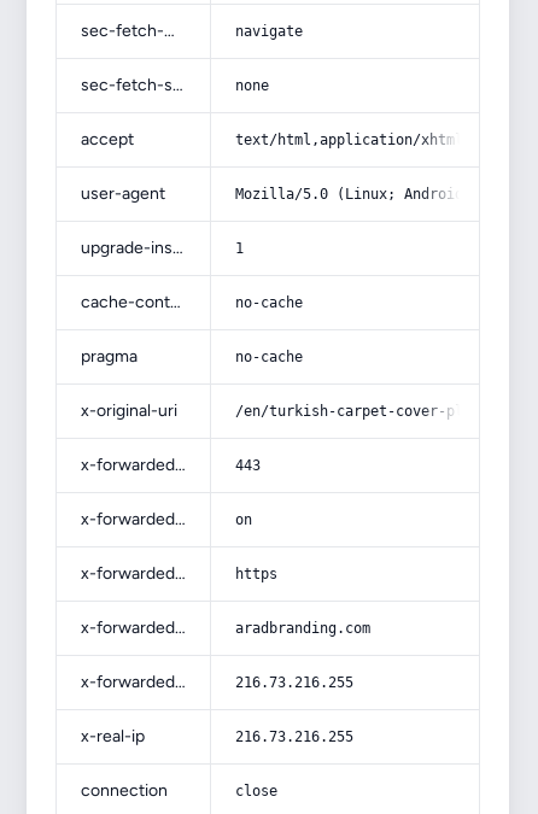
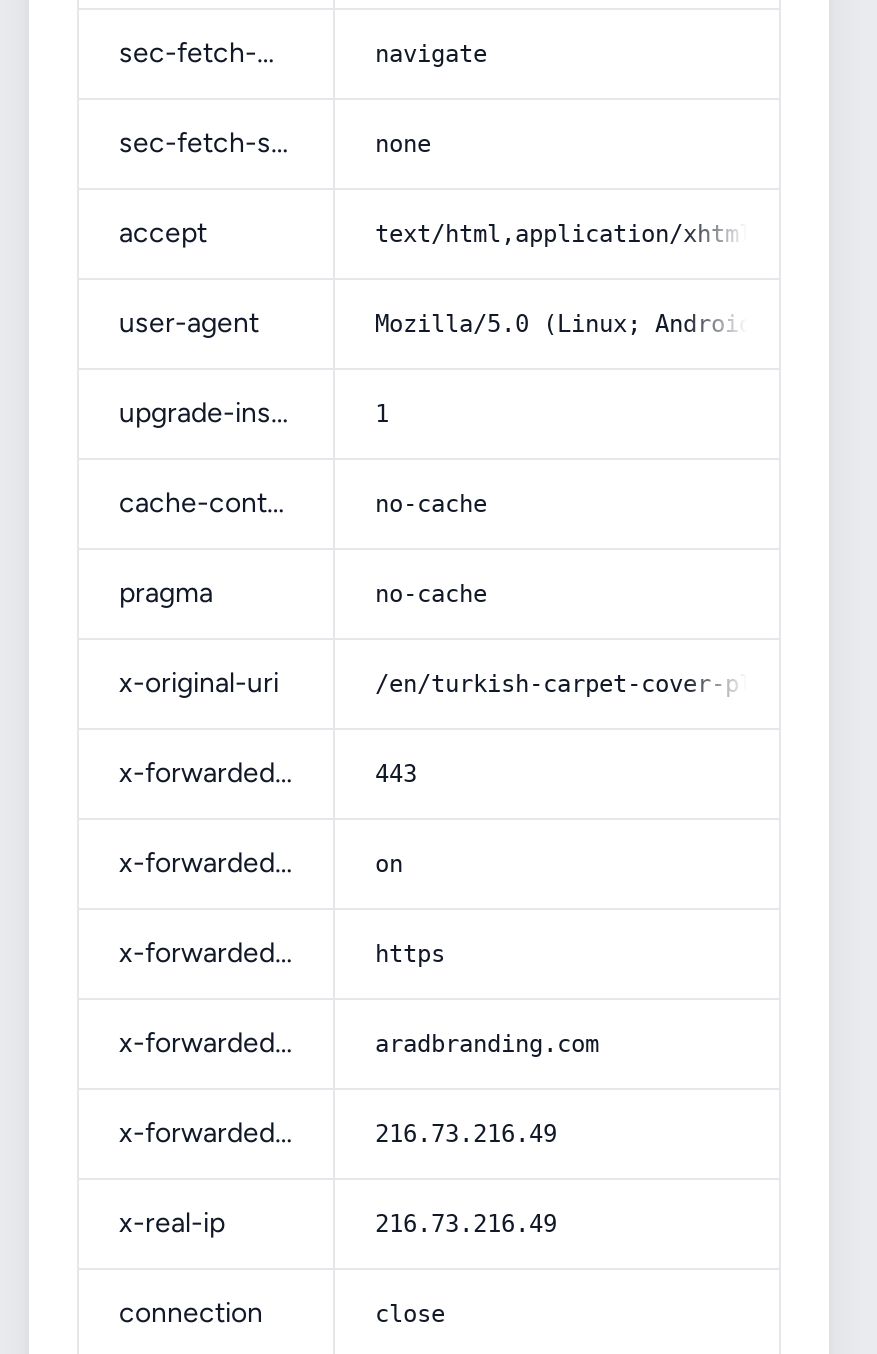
- 216.73.216.255
+ 216.73.216.49

- 216.73.216.255
+ 216.73.216.49
